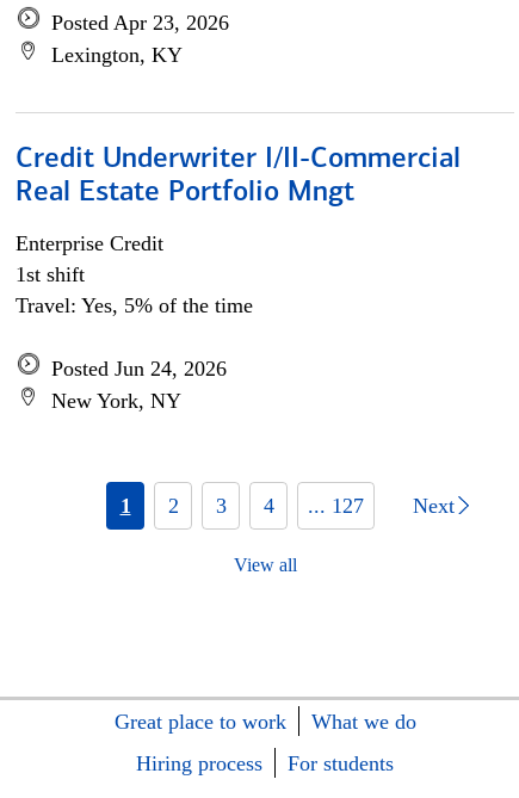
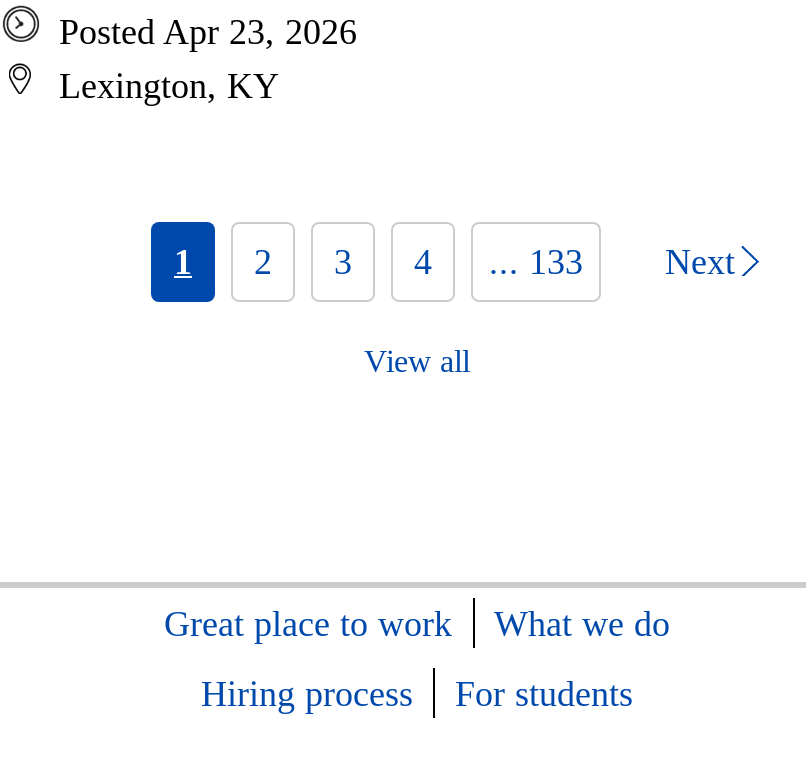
- Credit Underwriter I/II-Commercial
- Real Estate Portfolio Mngt
- Enterprise Credit
- 1st shift
- Travel: Yes, 5% of the time
- Posted Jun 24, 2026
- New York, NY

- 1 2 3 4 ... 127
+ 1 2 3 4 ... 133
